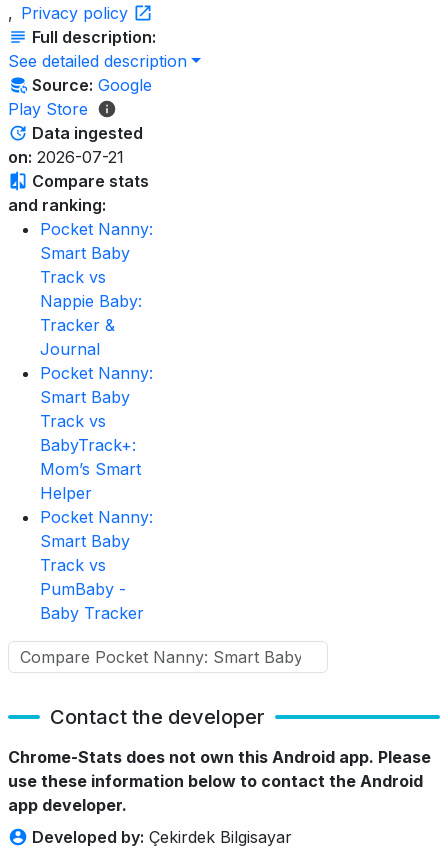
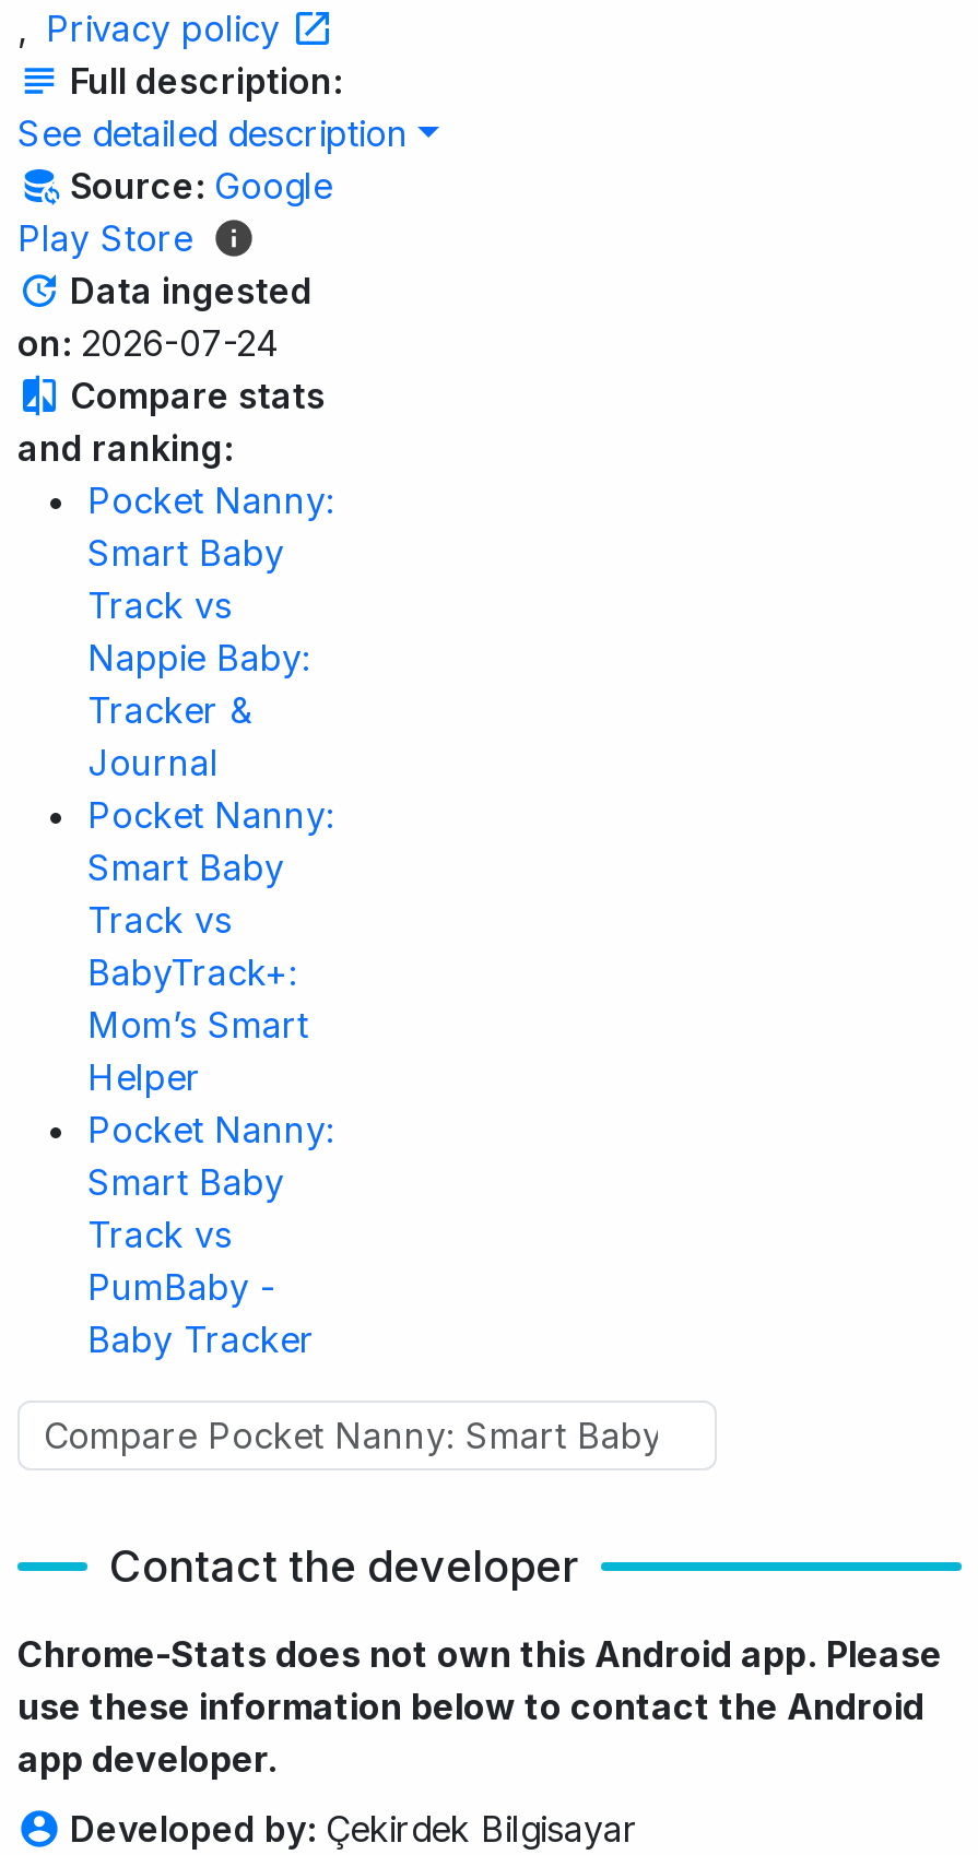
- on: 2026-07-21
+ on: 2026-07-24
